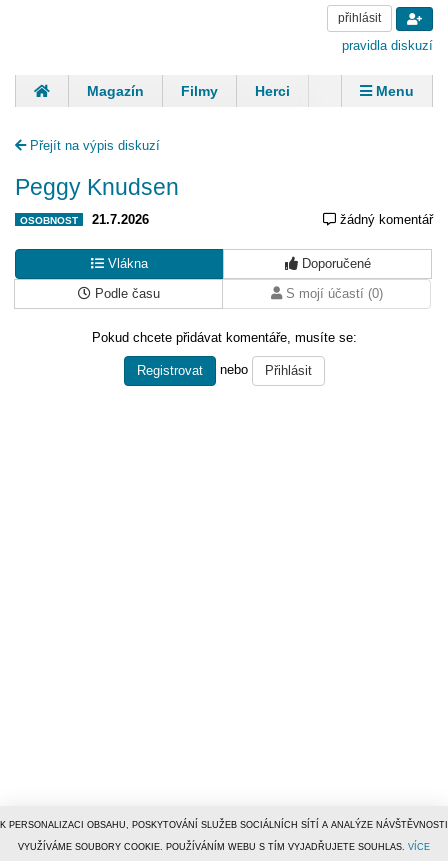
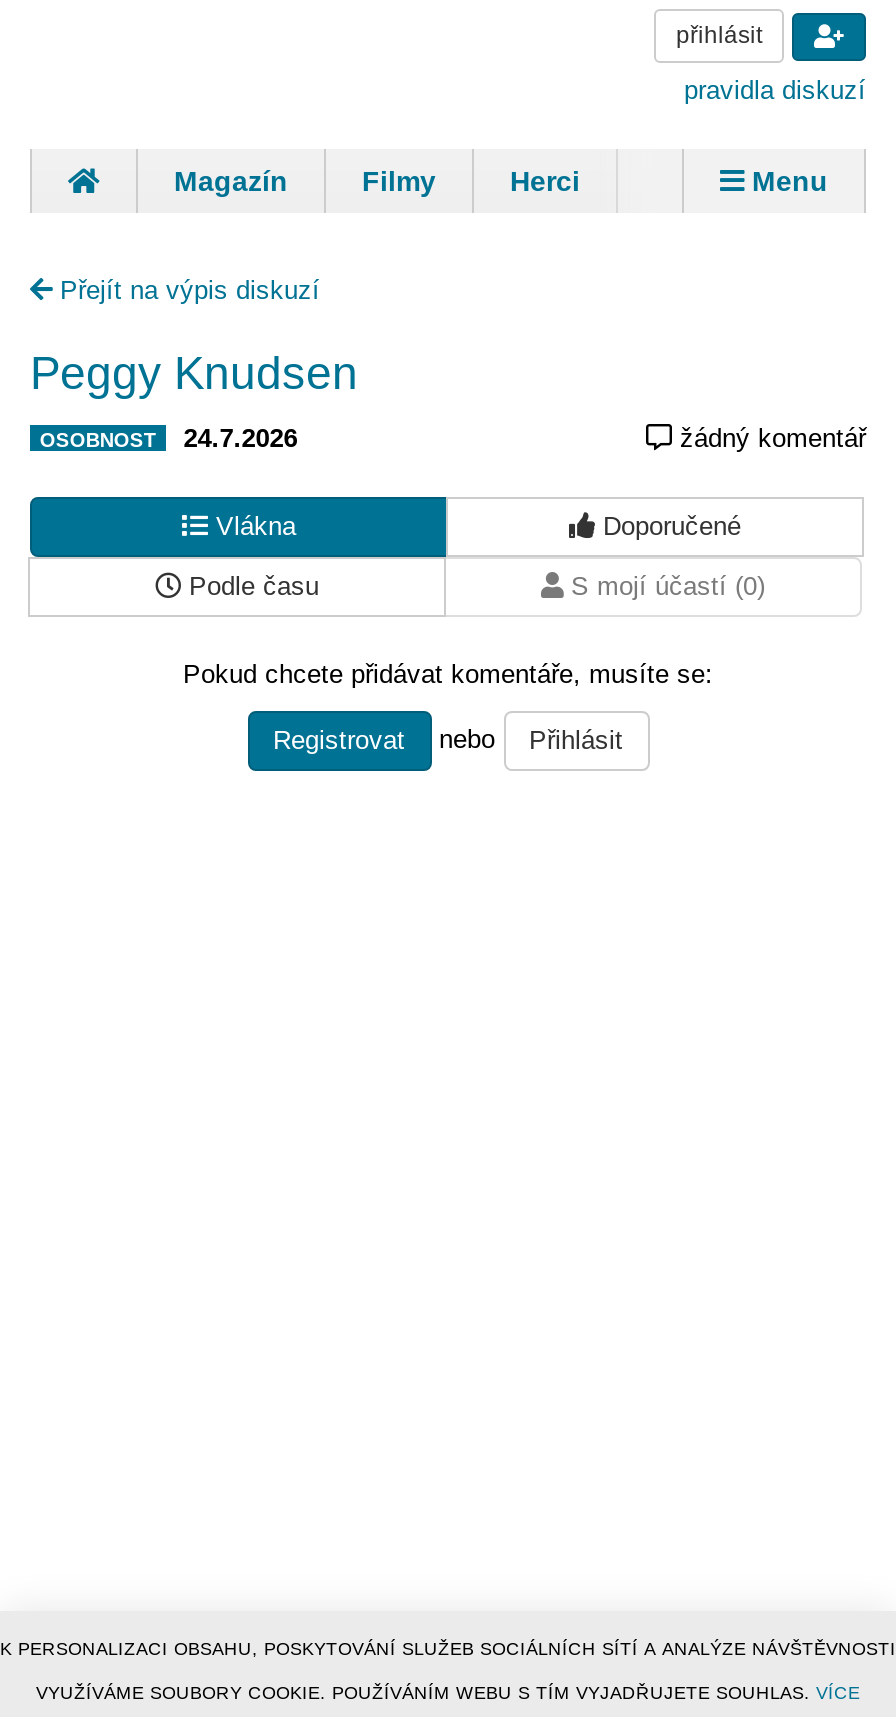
- OSOBNOST 21.7.2026
+ OSOBNOST 24.7.2026
